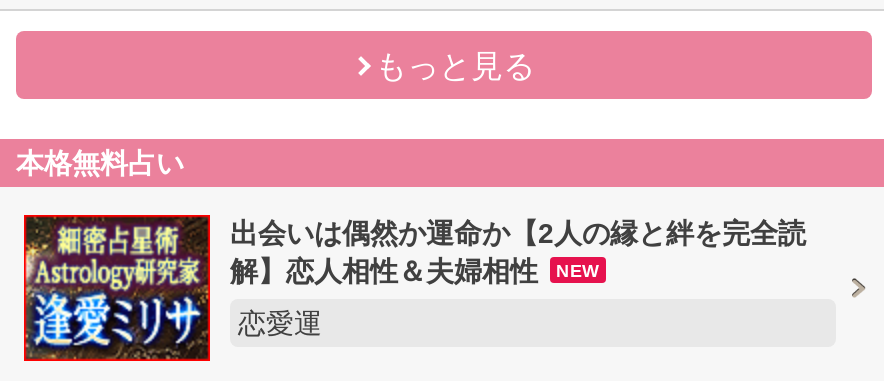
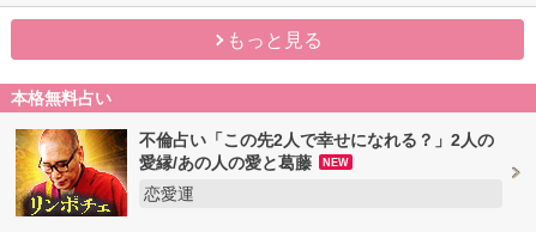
- [image]
- 出会いは偶然か運命か【2人の縁と絆を完全読
- 解】恋人相性＆夫婦相性
+ [image]
+ 不倫占い「この先2人で幸せになれる？」2人の
+ 愛縁/あの人の愛と葛藤
